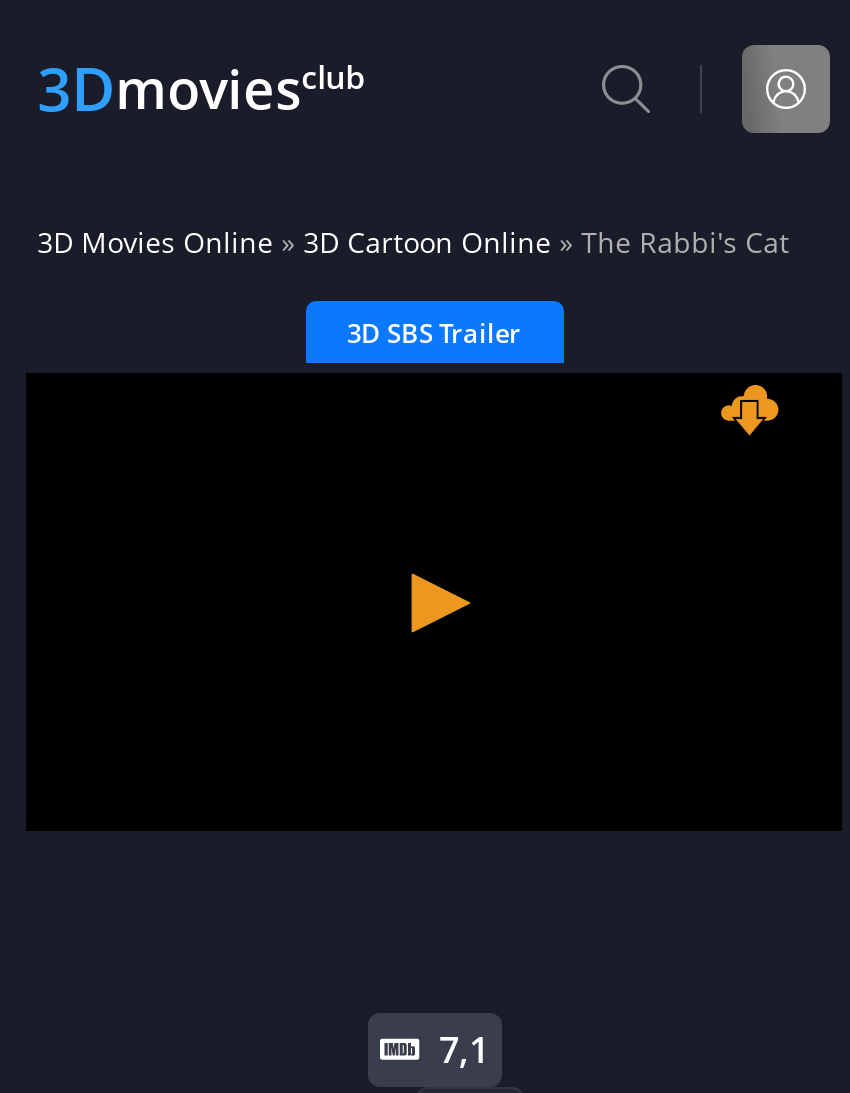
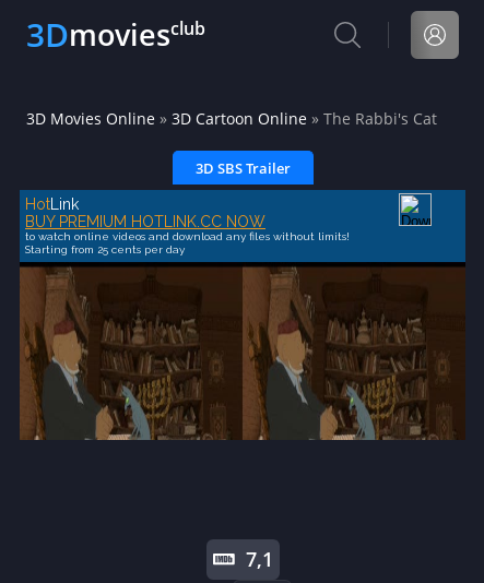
+ [image]
